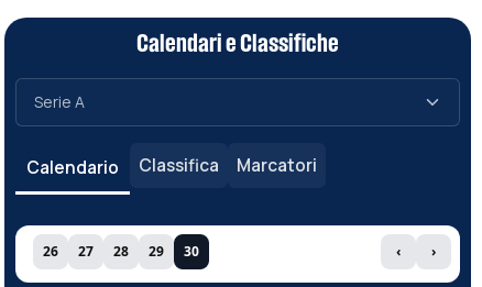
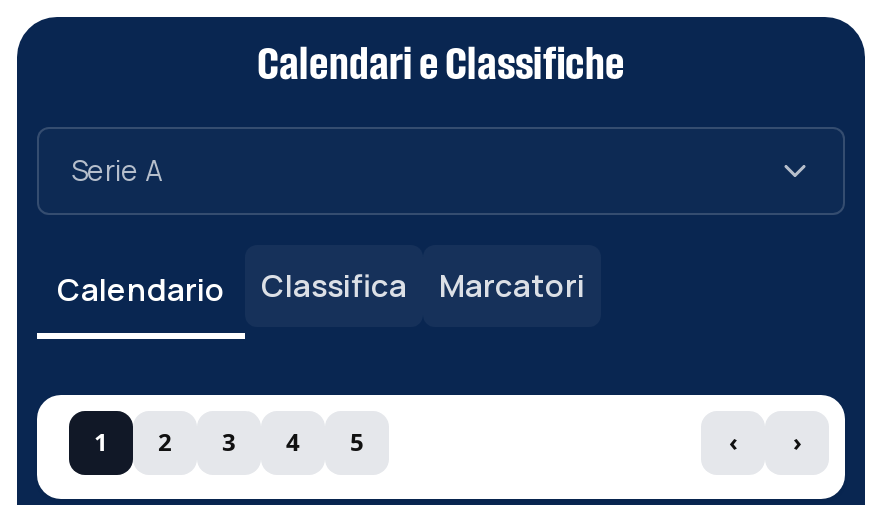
- 26
+ 1

- 27
+ 2

- 28
+ 3

- 29
+ 4

- 30
+ 5
